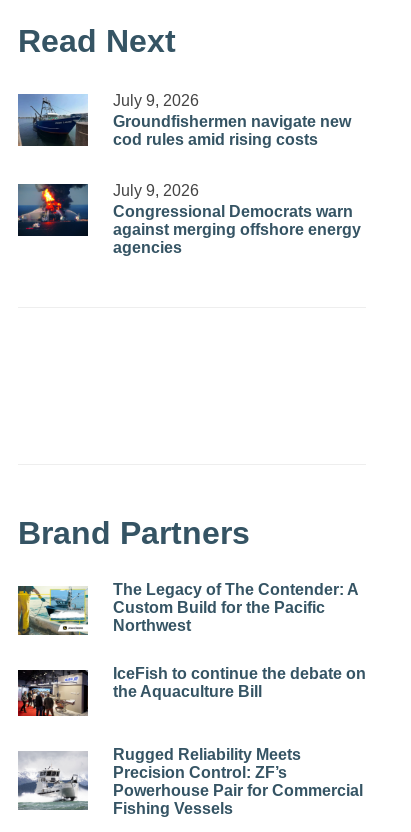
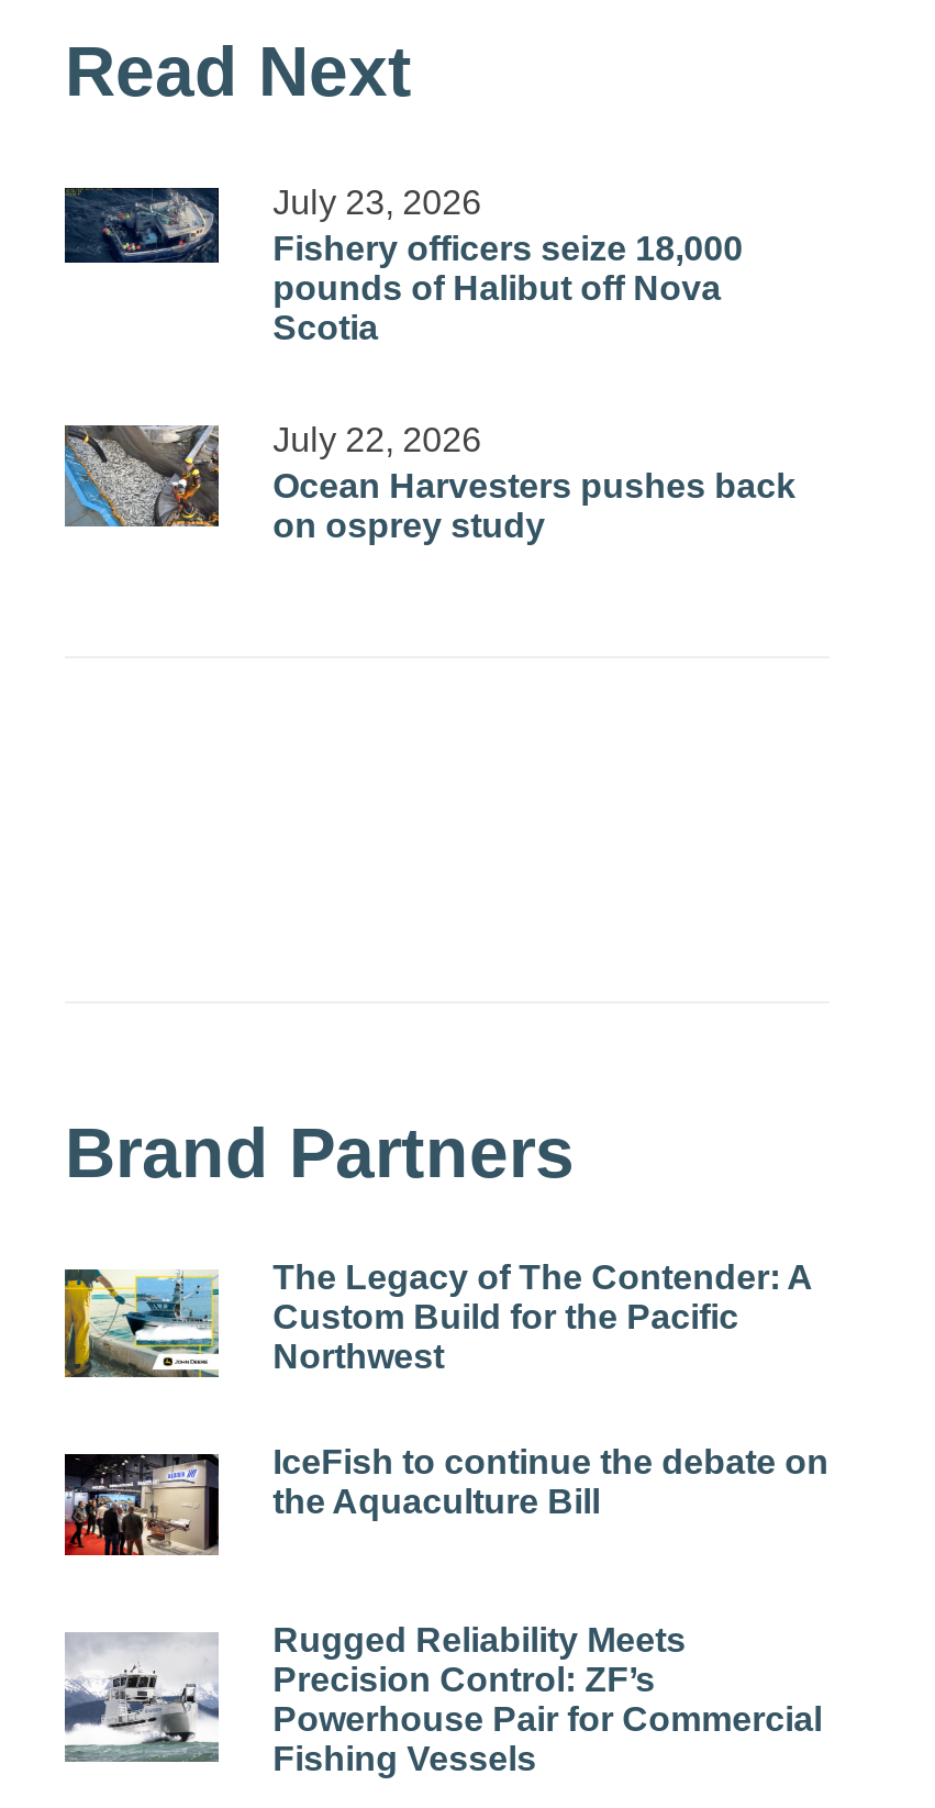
- [image]
- July 9, 2026
- Groundfishermen navigate new
- cod rules amid rising costs
+ [image]
+ July 23, 2026
+ Fishery officers seize 18,000
+ pounds of Halibut off Nova
+ Scotia

- [image]
- July 9, 2026
- Congressional Democrats warn
- against merging offshore energy
- agencies
+ [image]
+ July 22, 2026
+ Ocean Harvesters pushes back
+ on osprey study
